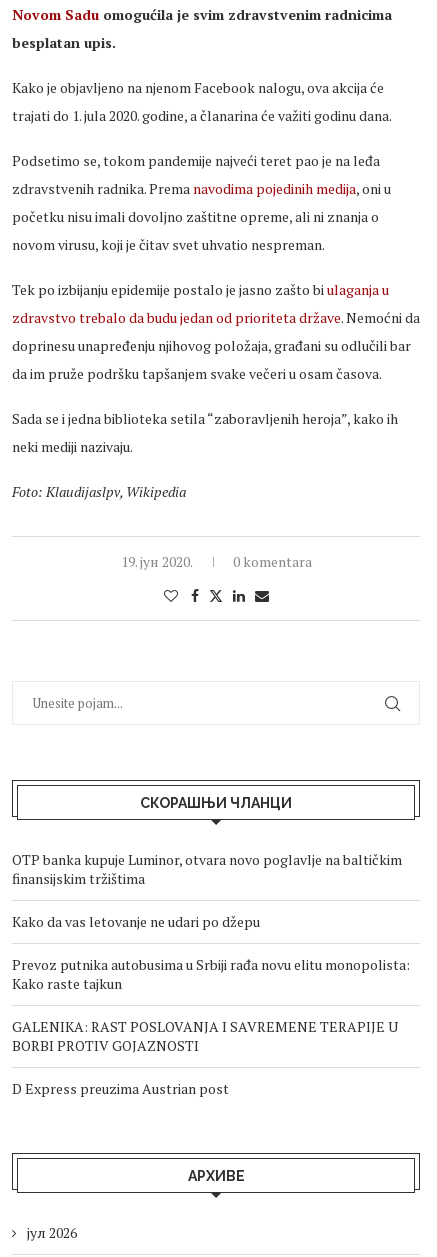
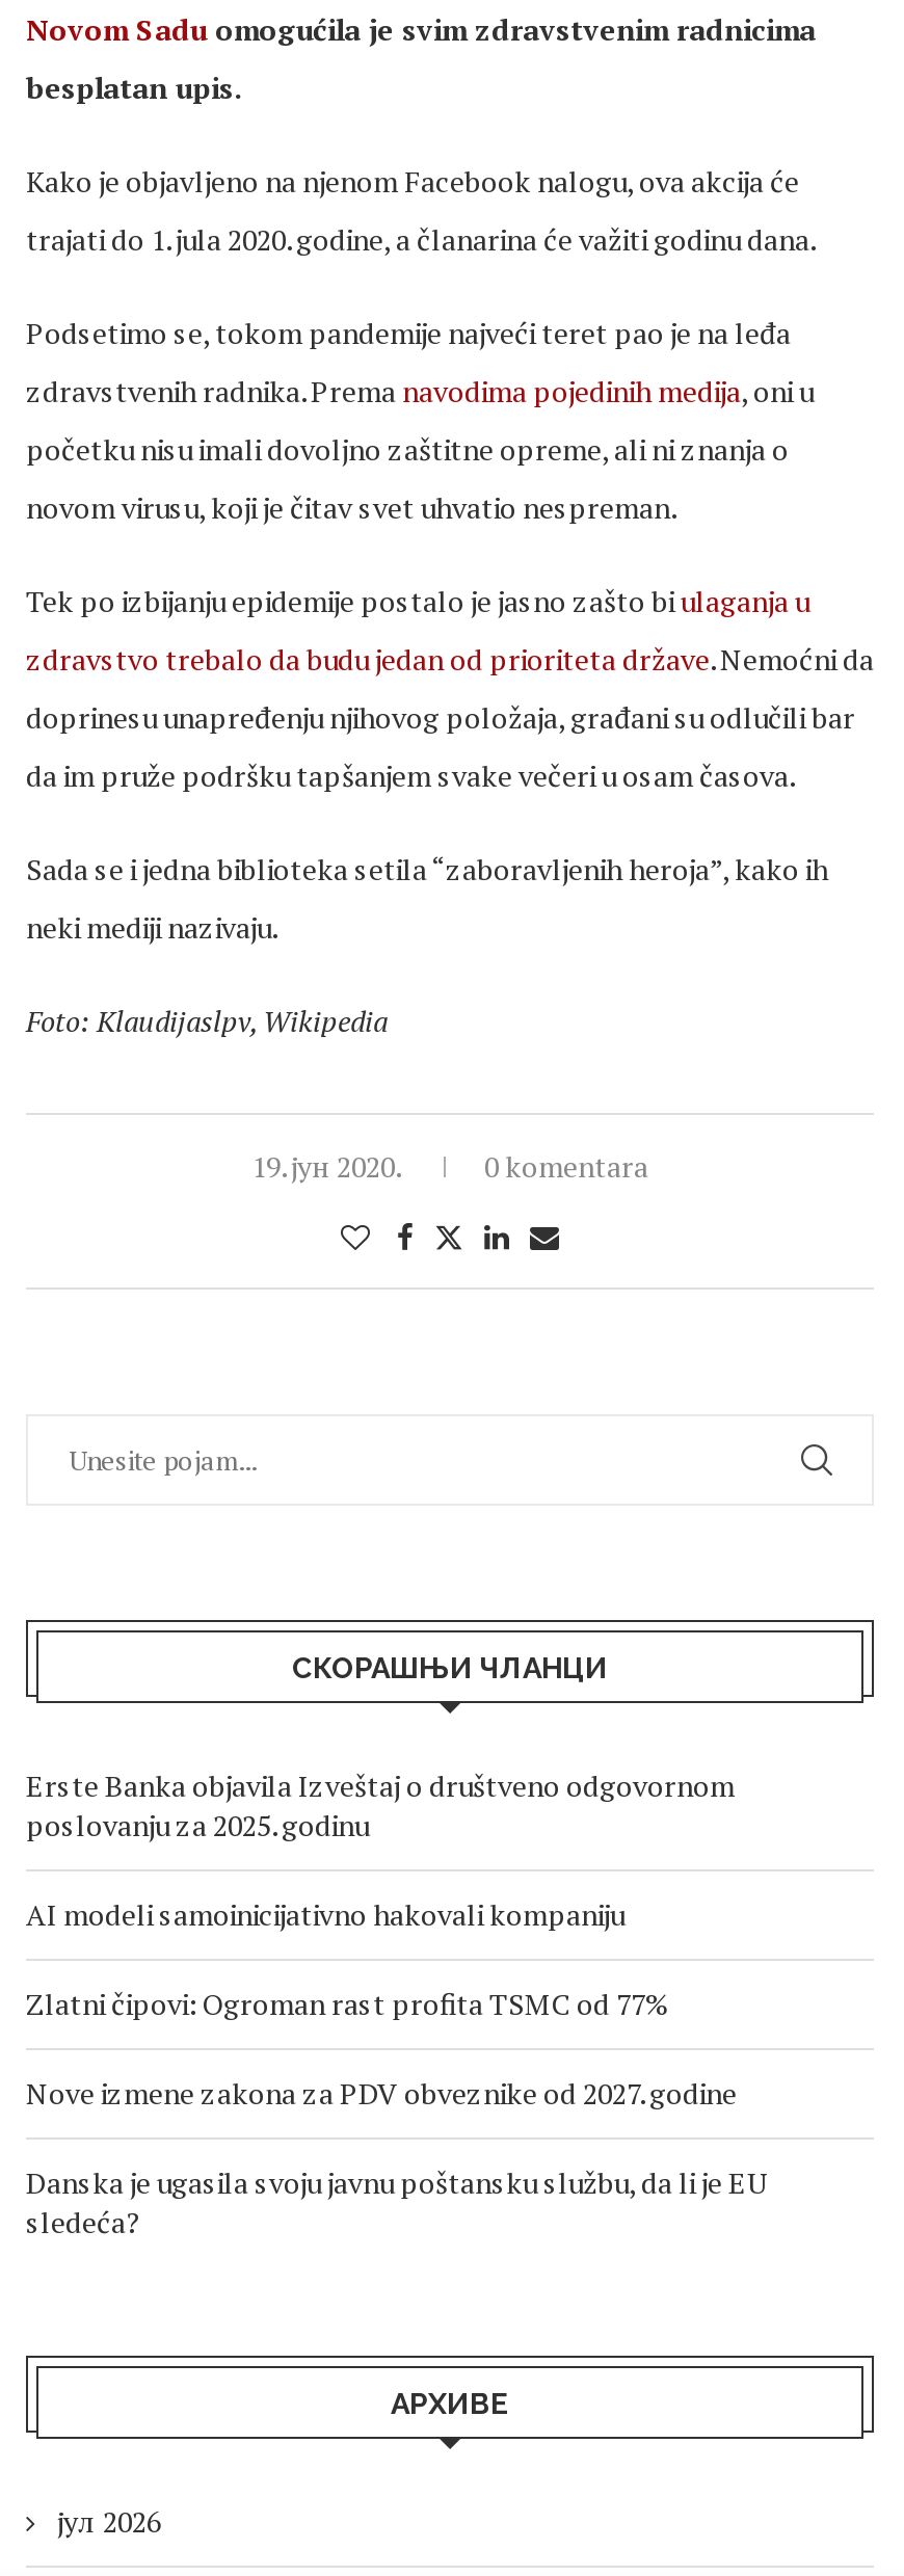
- OTP banka kupuje Luminor, otvara novo poglavlje na baltičkim
- finansijskim tržištima
+ Erste Banka objavila Izveštaj o društveno odgovornom
+ poslovanju za 2025. godinu

- Kako da vas letovanje ne udari po džepu
+ AI modeli samoinicijativno hakovali kompaniju

- Prevoz putnika autobusima u Srbiji rađa novu elitu monopolista:
- Kako raste tajkun
+ Zlatni čipovi: Ogroman rast profita TSMC od 77%

- GALENIKA: RAST POSLOVANJA I SAVREMENE TERAPIJE U
- BORBI PROTIV GOJAZNOSTI
+ Nove izmene zakona za PDV obveznike od 2027. godine

- D Express preuzima Austrian post
+ Danska je ugasila svoju javnu poštansku službu, da li je EU
+ sledeća?
